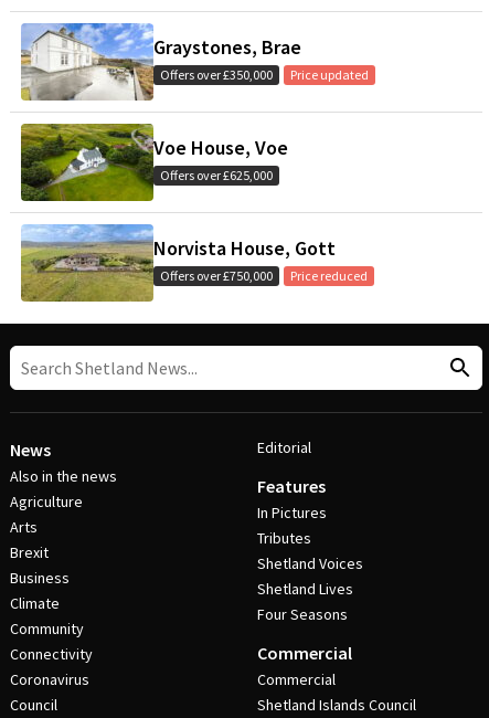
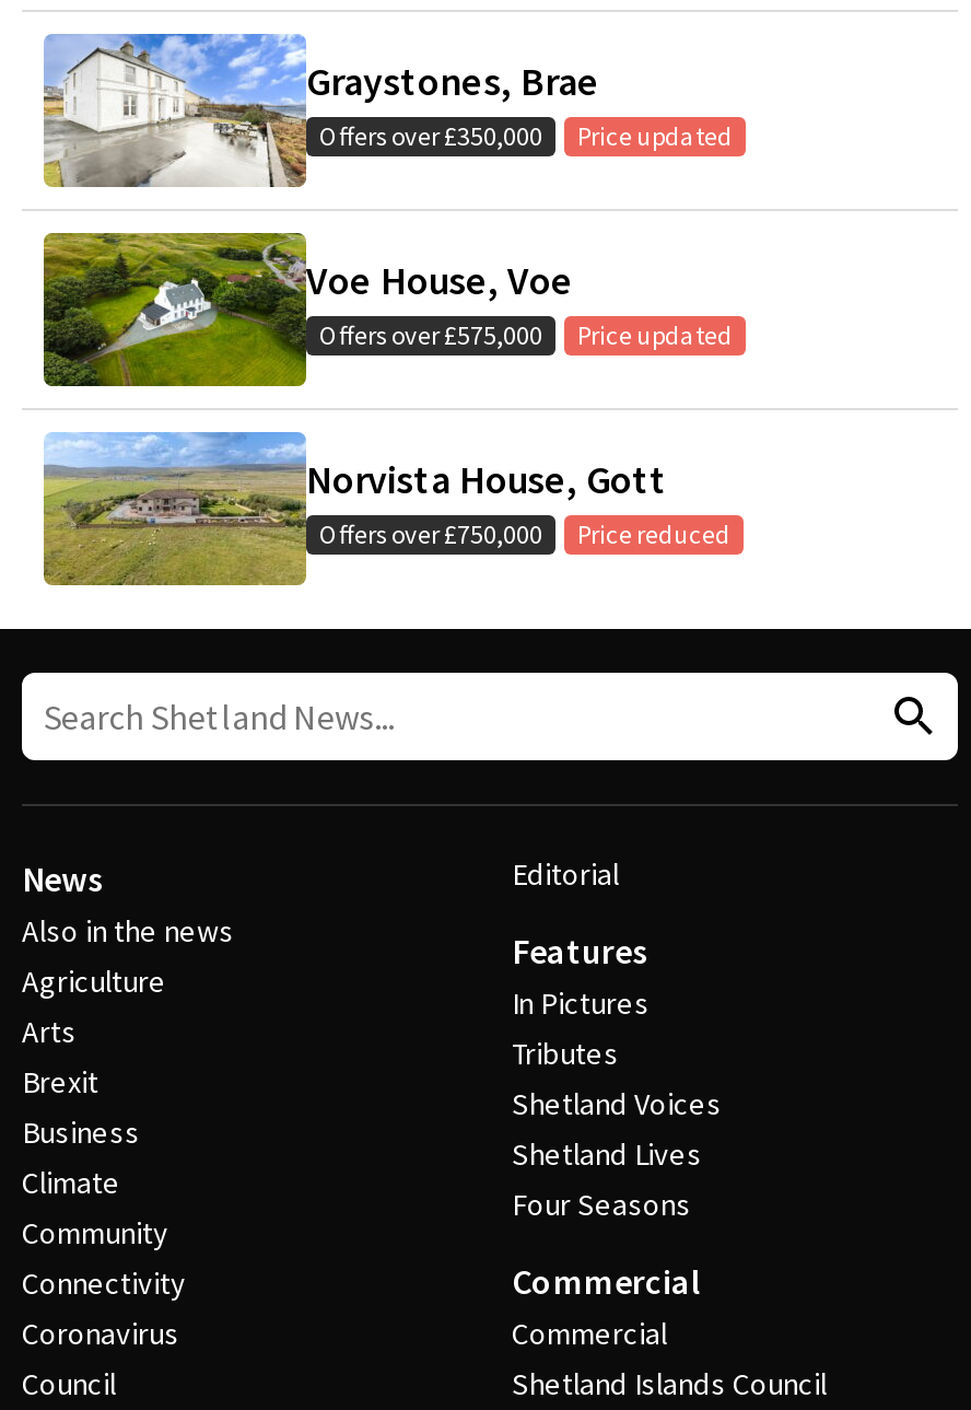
- Offers over £625,000
+ Offers over £575,000
+ Price updated
